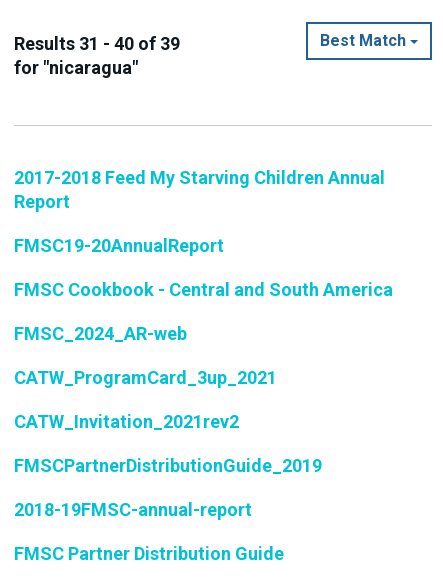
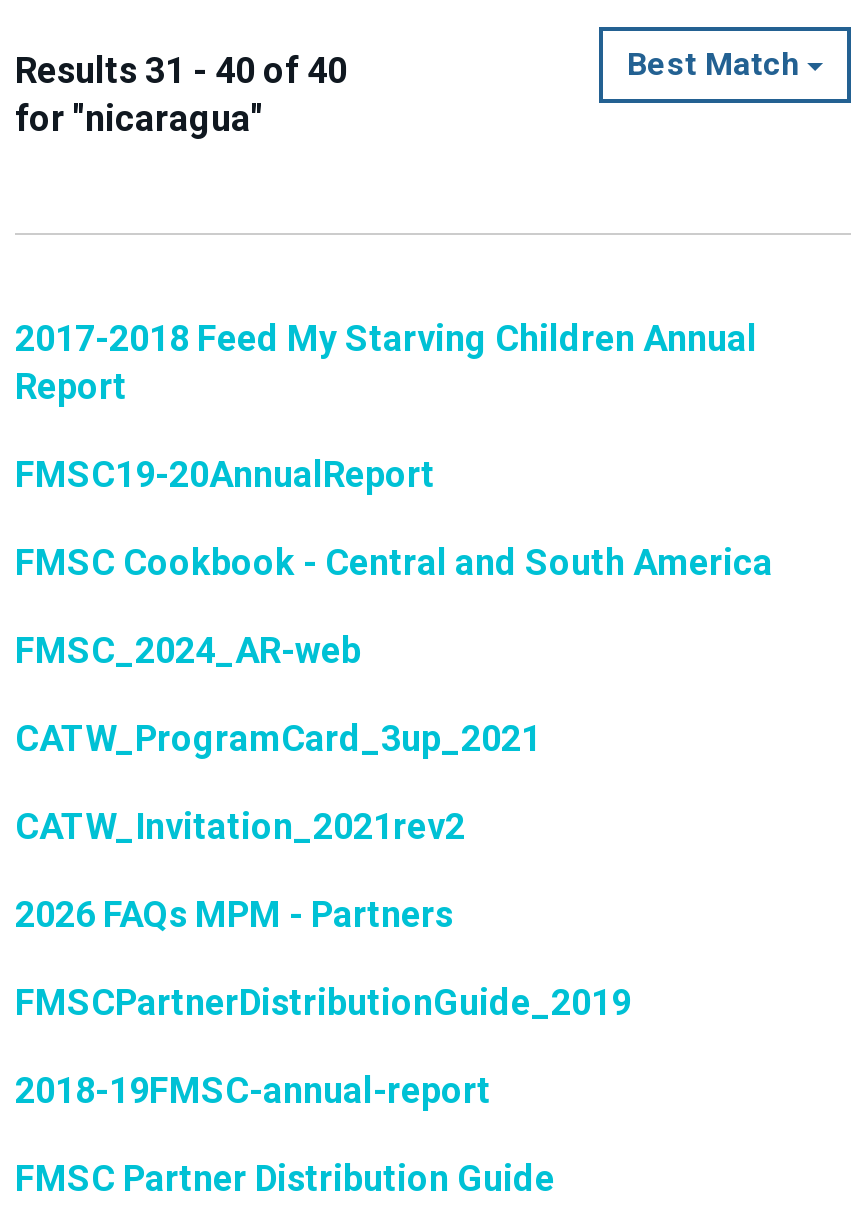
- Results 31 - 40 of 39
+ Results 31 - 40 of 40

+ 2026 FAQs MPM - Partners
